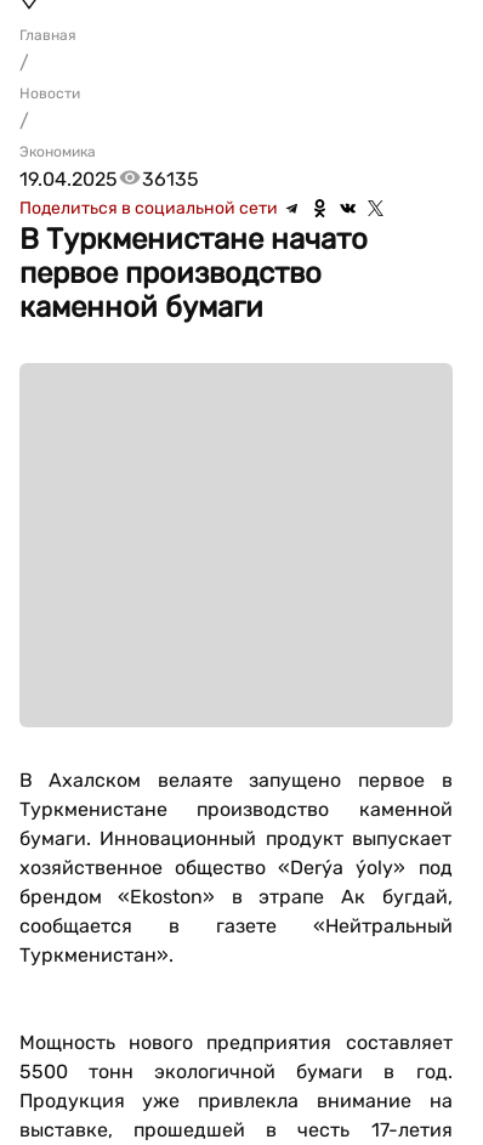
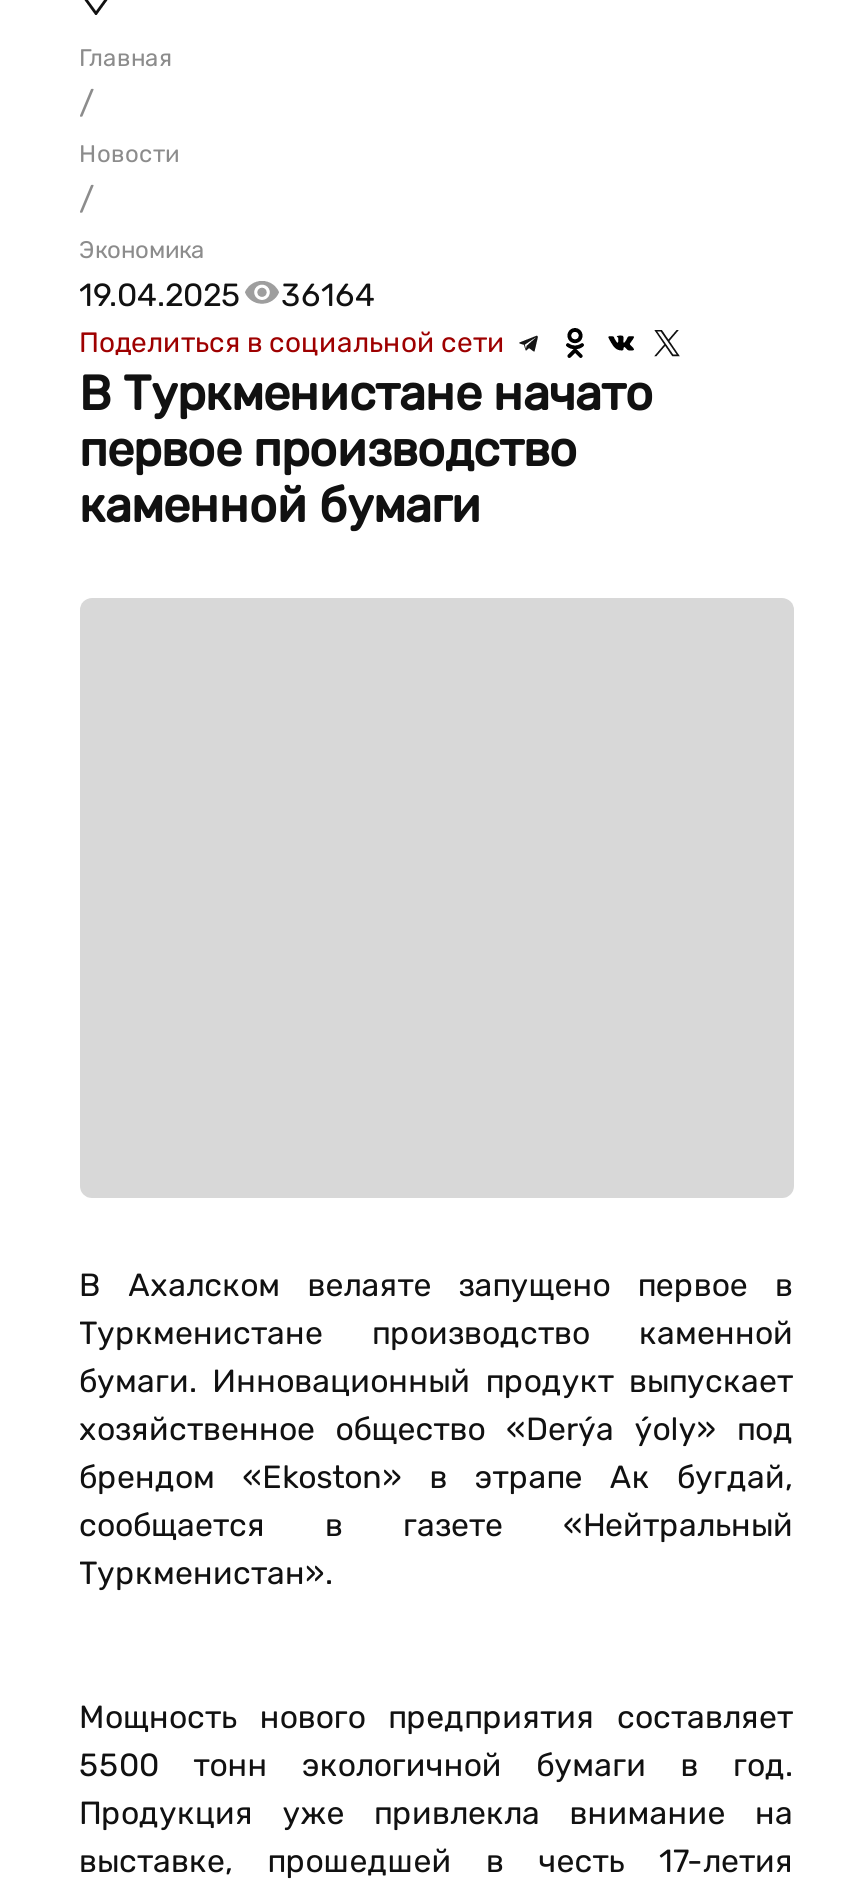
- 19.04.2025 36135
+ 19.04.2025 36164
